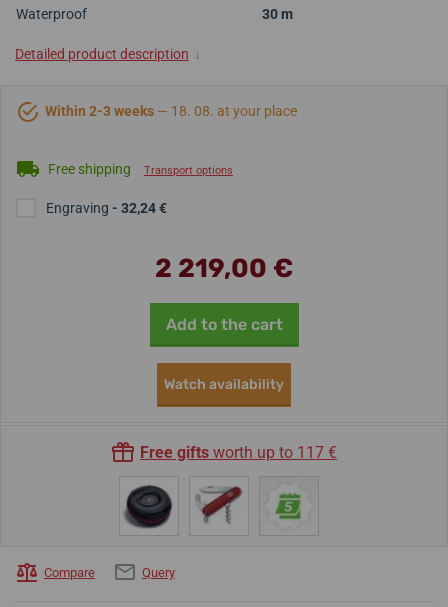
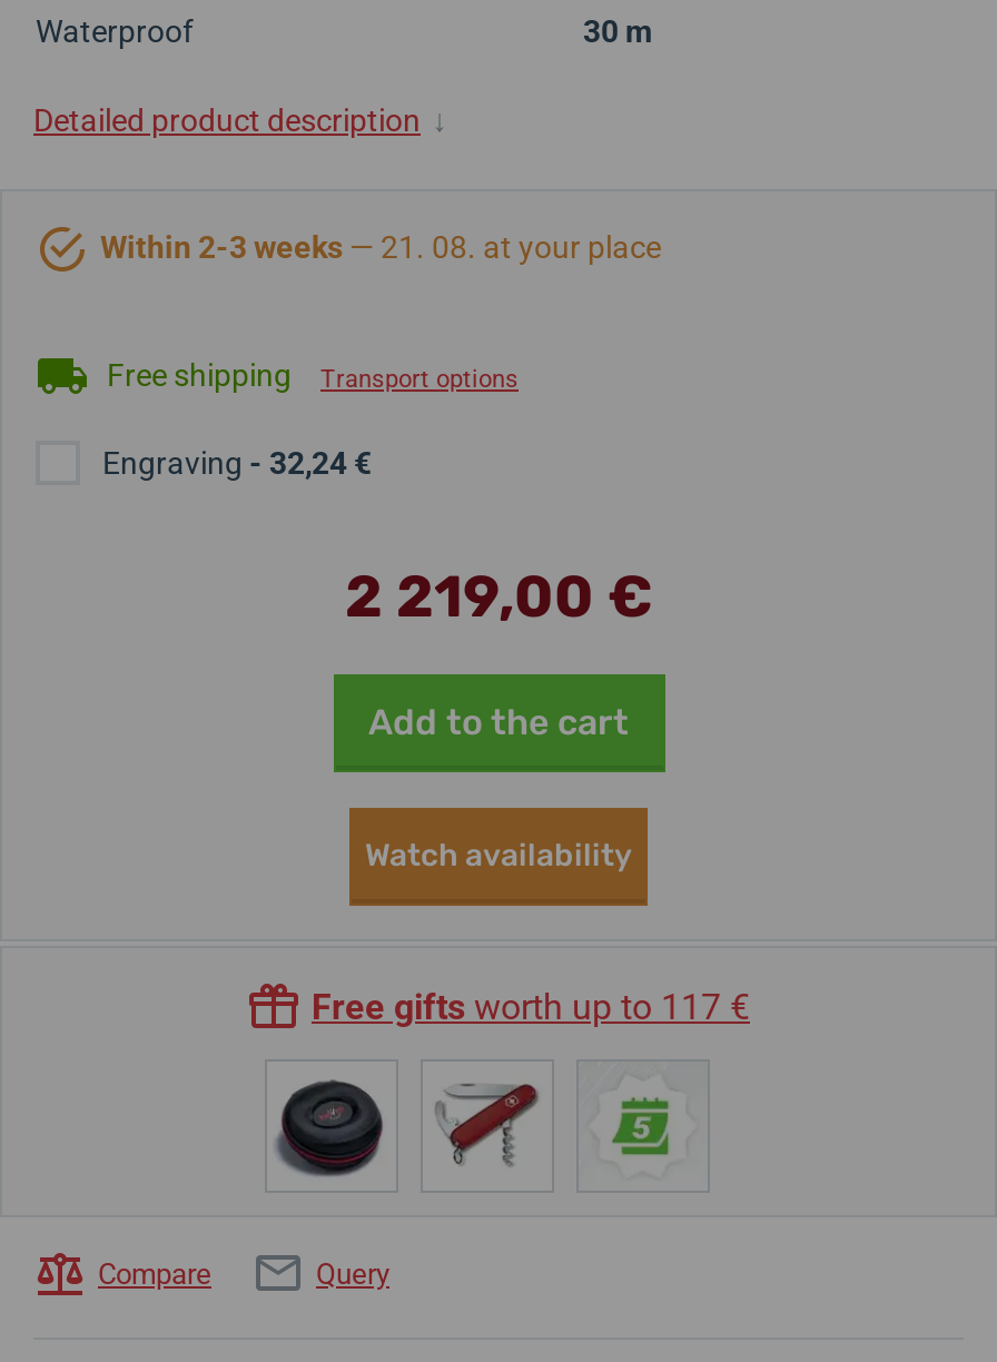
- Within 2-3 weeks — 18. 08. at your place
+ Within 2-3 weeks — 21. 08. at your place
